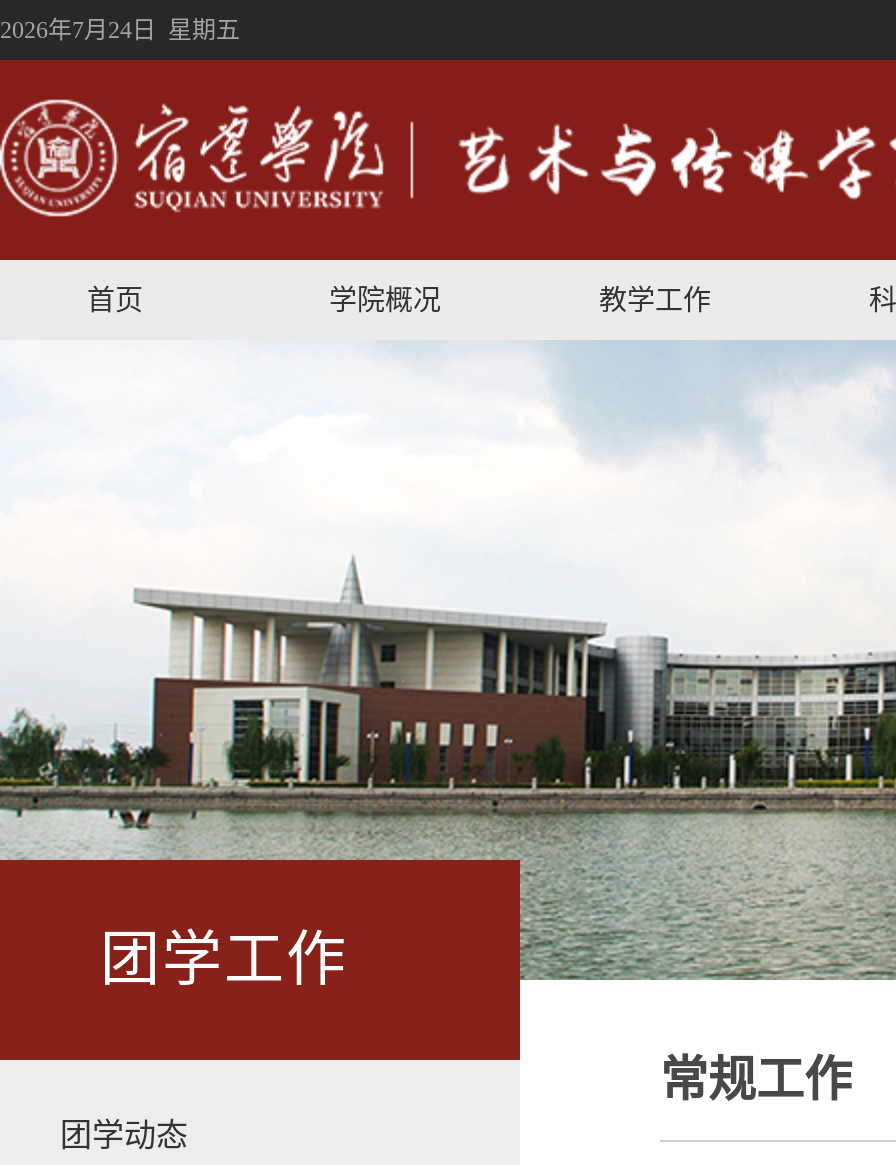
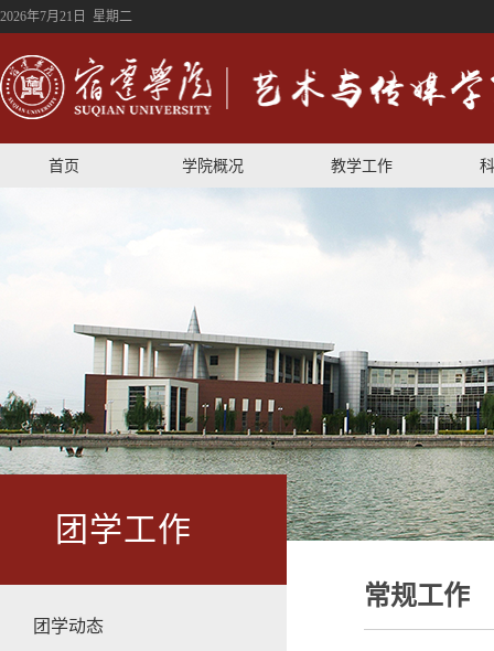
- 2026年7月24日 星期五
+ 2026年7月21日 星期二
